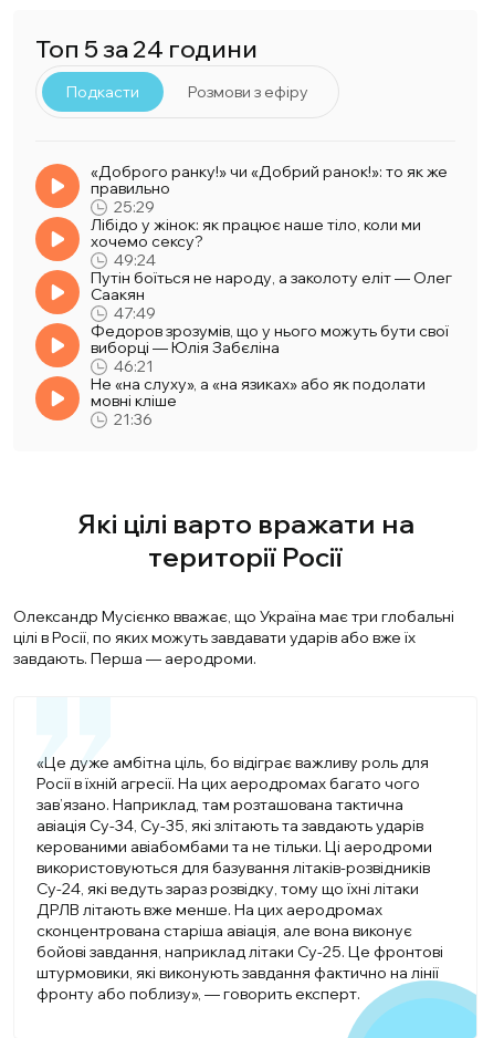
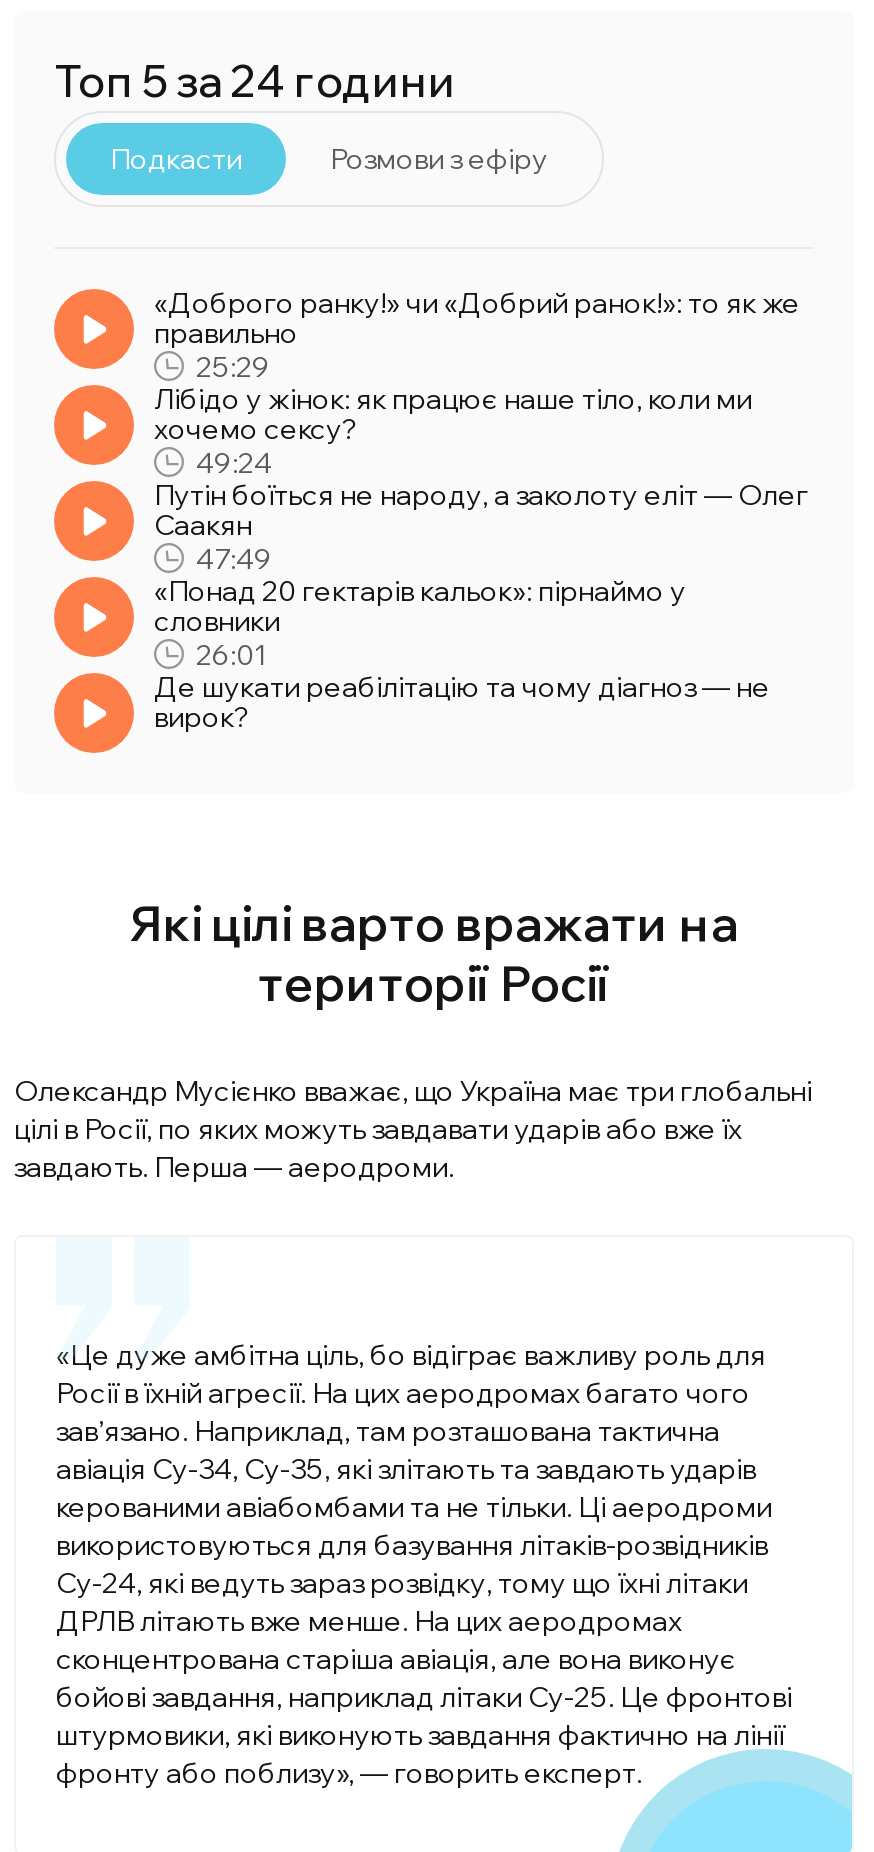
- Федоров зрозумів, що у нього можуть бути свої
- виборці — Юлія Забєліна
- 46:21
- Не «на слуху», а «на язиках» або як подолати
- мовні кліше
- 21:36
+ «Понад 20 гектарів кальок»: пірнаймо у
+ словники
+ 26:01
+ Де шукати реабілітацію та чому діагноз — не
+ вирок?
